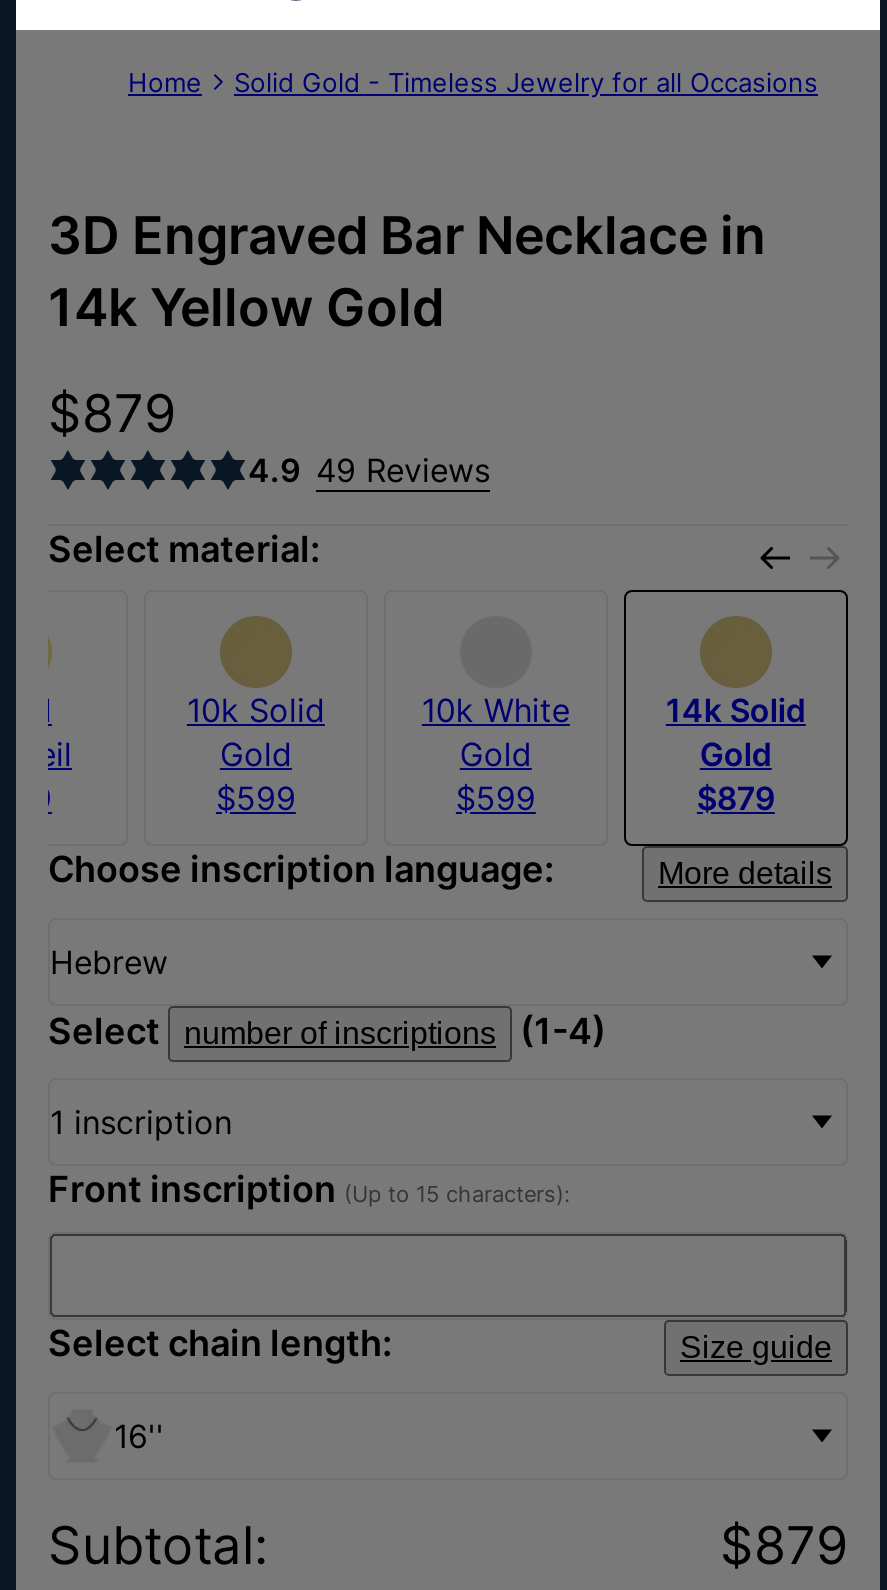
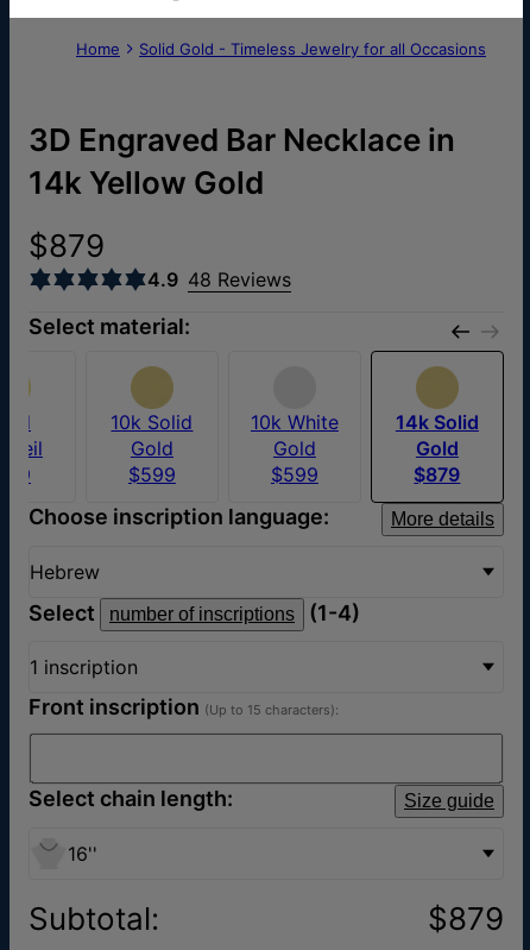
- 4.9 49 Reviews
+ 4.9 48 Reviews
